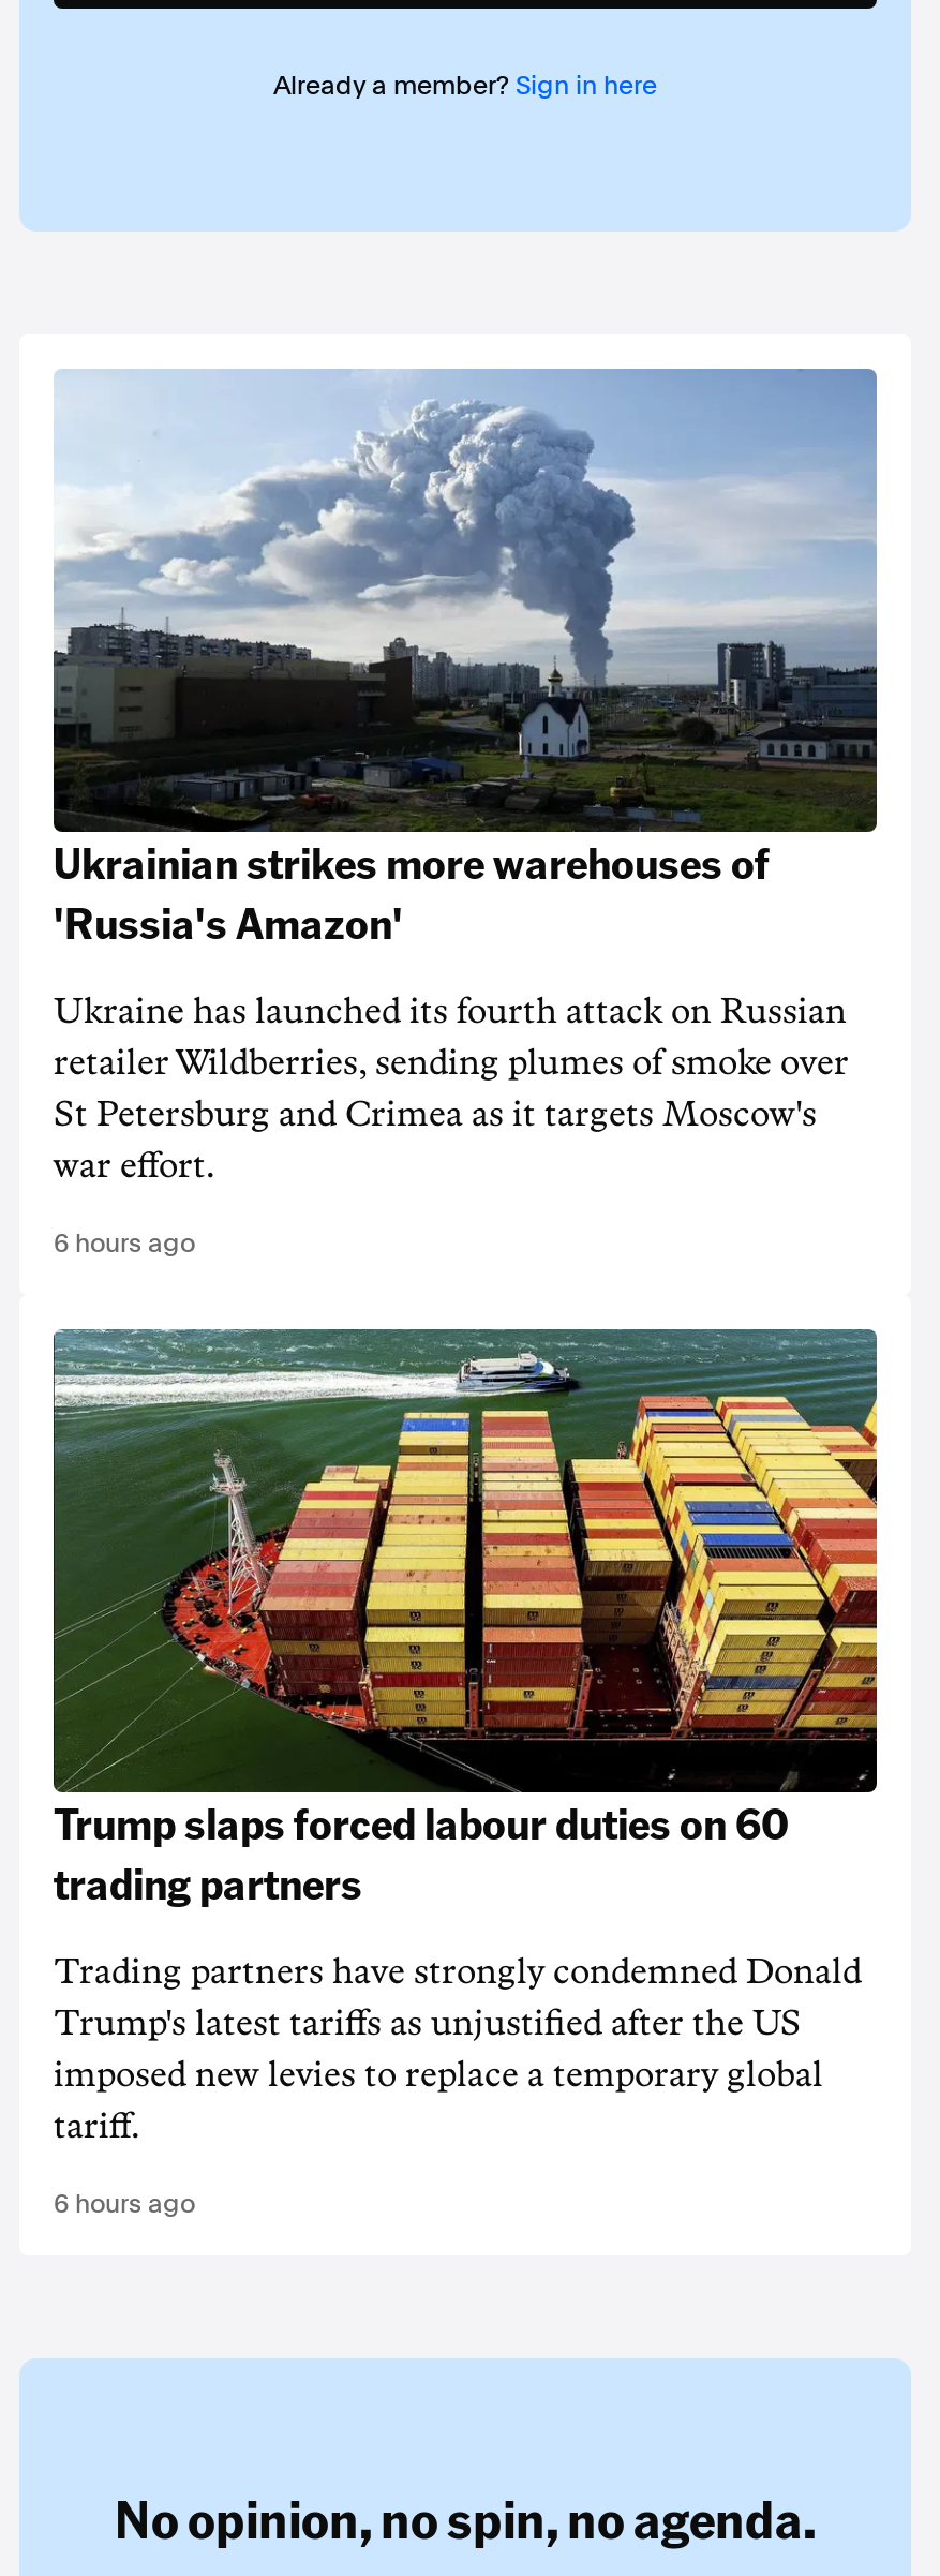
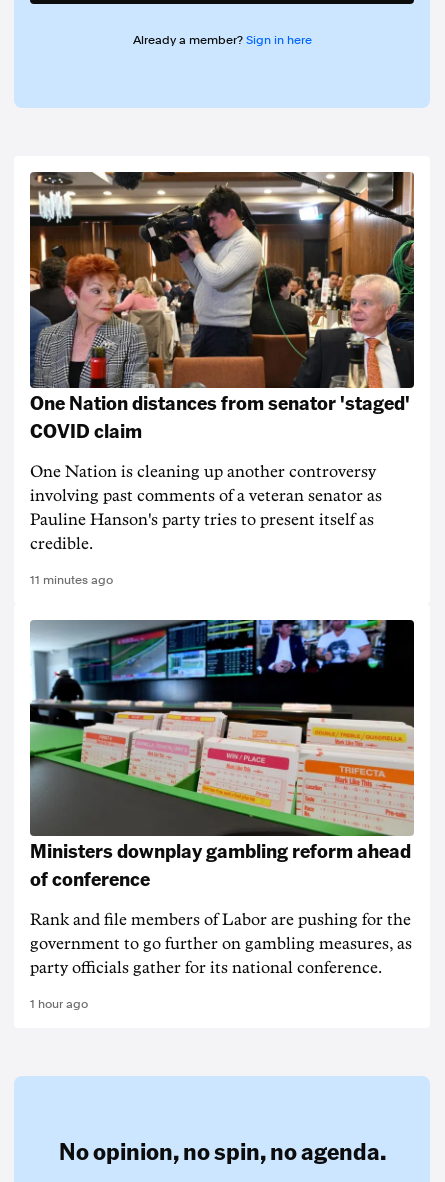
- [image]
- Ukrainian strikes more warehouses of
- 'Russia's Amazon'
- Ukraine has launched its fourth attack on Russian
- retailer Wildberries, sending plumes of smoke over
- St Petersburg and Crimea as it targets Moscow's
- war effort.
- 6 hours ago
+ [image]
+ One Nation distances from senator 'staged'
+ COVID claim
+ One Nation is cleaning up another controversy
+ involving past comments of a veteran senator as
+ Pauline Hanson's party tries to present itself as
+ credible.
+ 11 minutes ago

- [image]
- Trump slaps forced labour duties on 60
- trading partners
- Trading partners have strongly condemned Donald
- Trump's latest tariffs as unjustified after the US
- imposed new levies to replace a temporary global
- tariff.
- 6 hours ago
+ [image]
+ Ministers downplay gambling reform ahead
+ of conference
+ Rank and file members of Labor are pushing for the
+ government to go further on gambling measures, as
+ party officials gather for its national conference.
+ 1 hour ago
